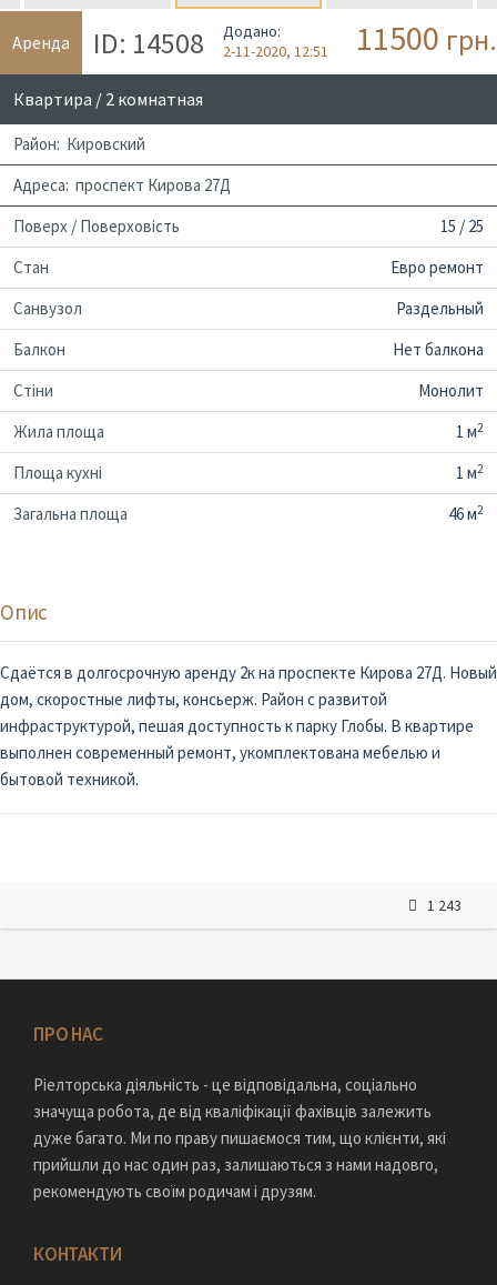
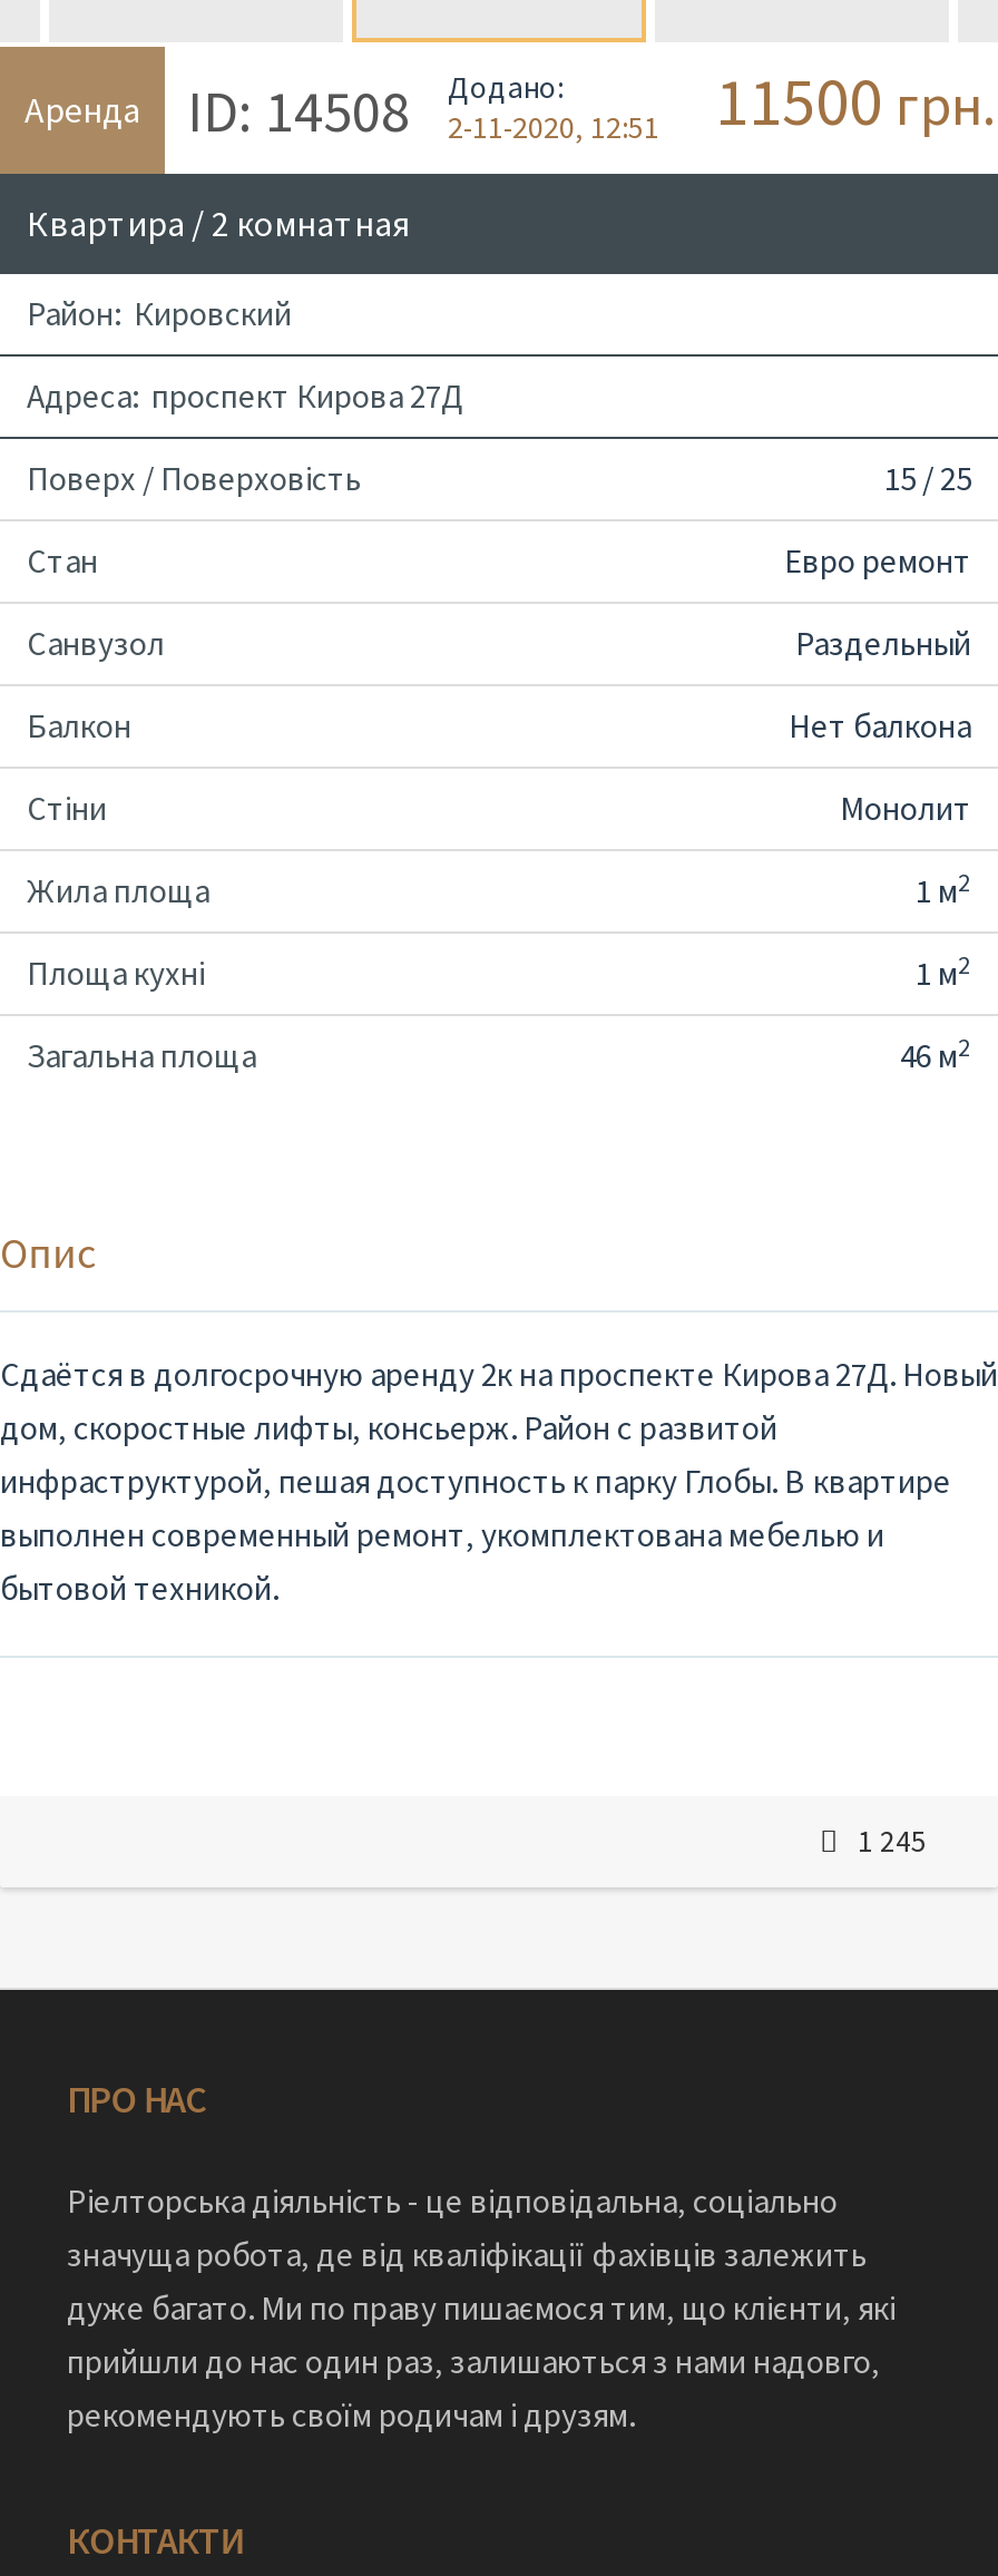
- 1 243
+ 1 245
